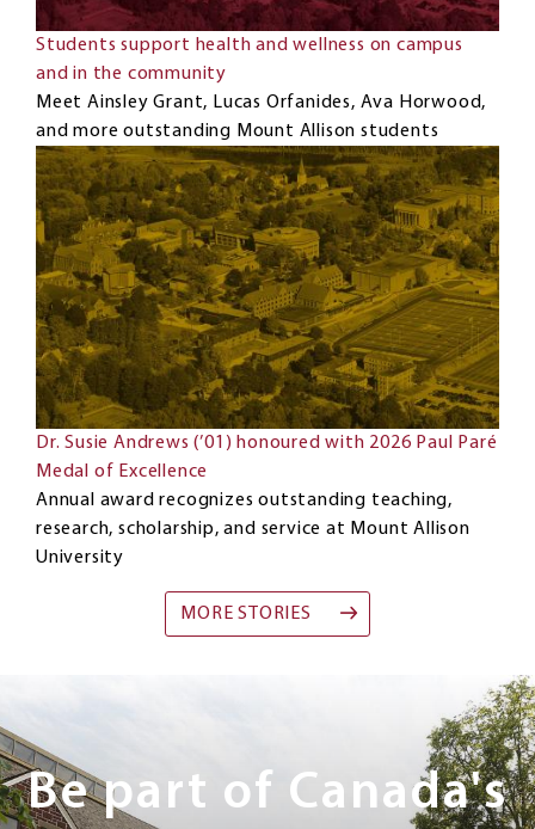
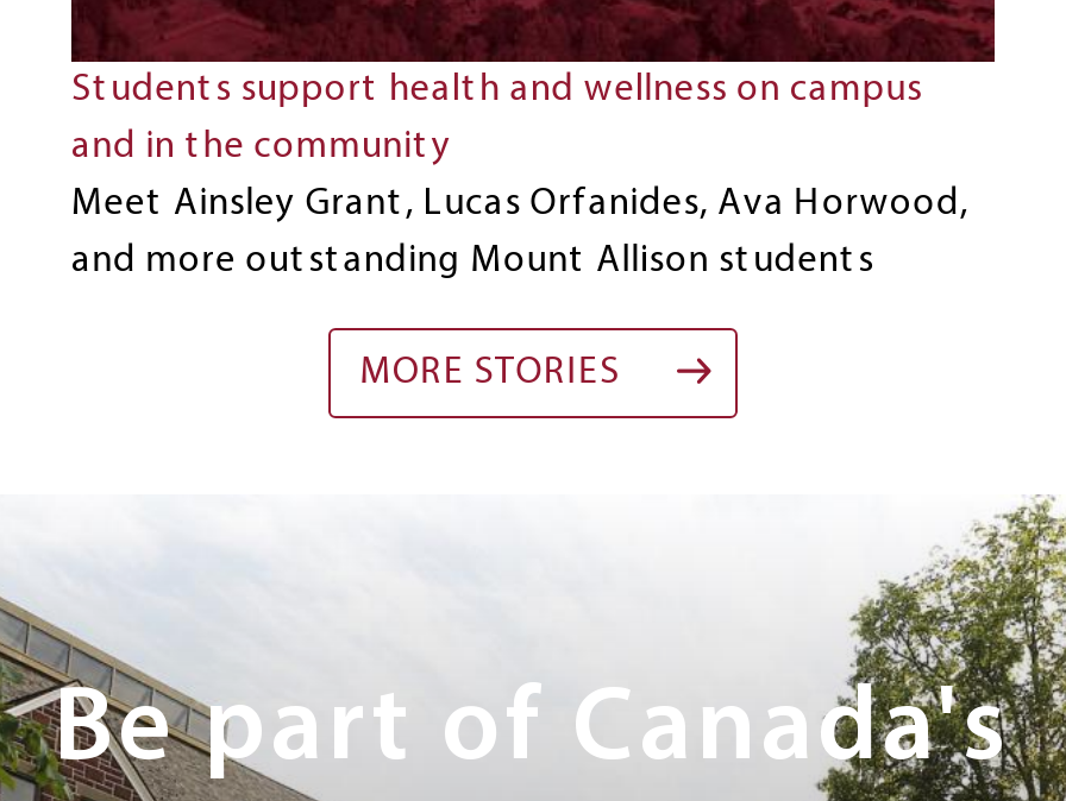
- [image]
- Dr. Susie Andrews (’01) honoured with 2026 Paul Paré
- Medal of Excellence
- Annual award recognizes outstanding teaching,
- research, scholarship, and service at Mount Allison
- University
